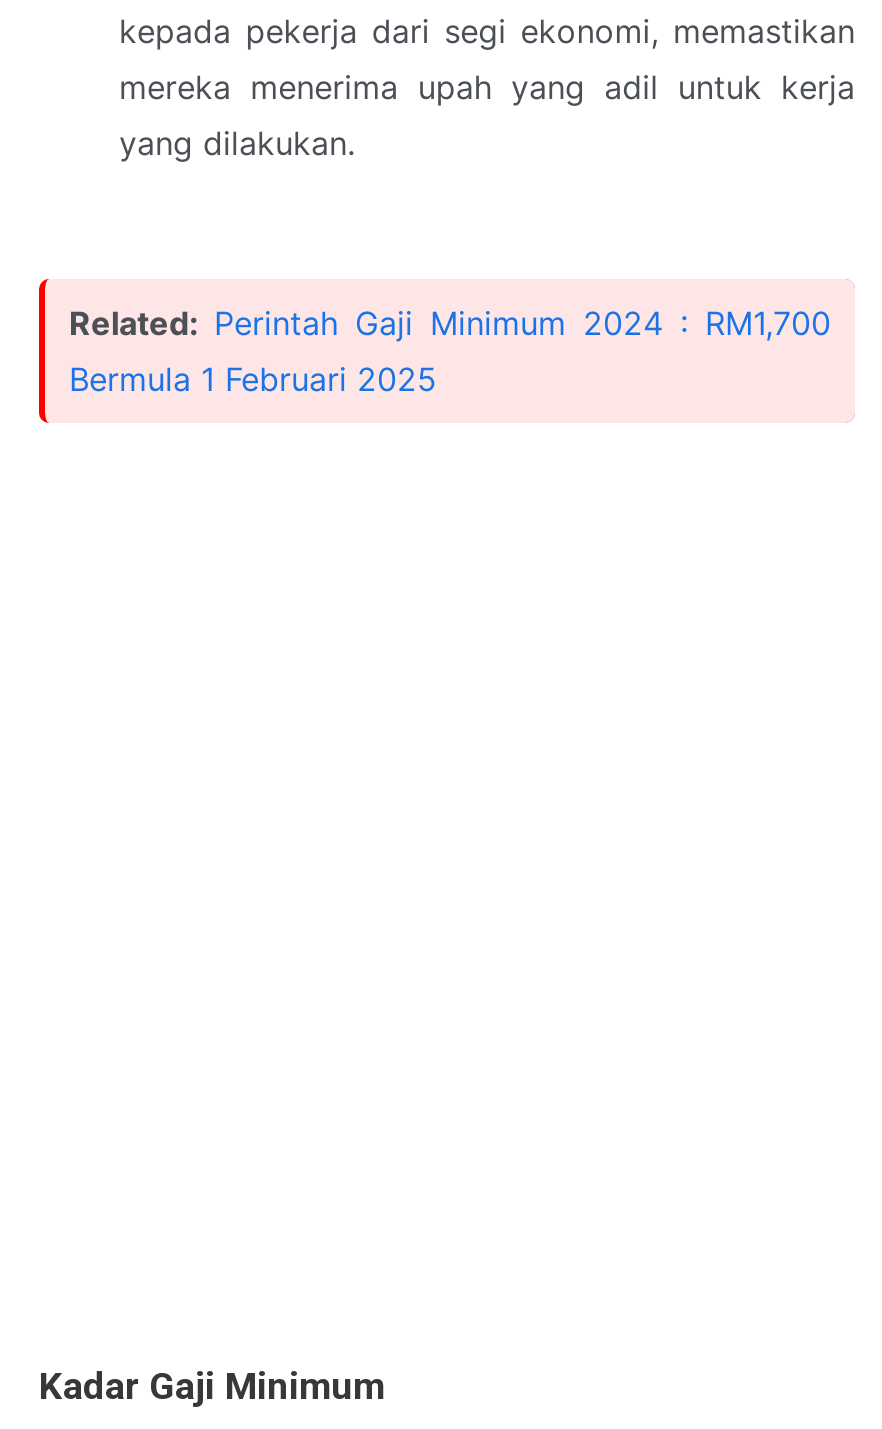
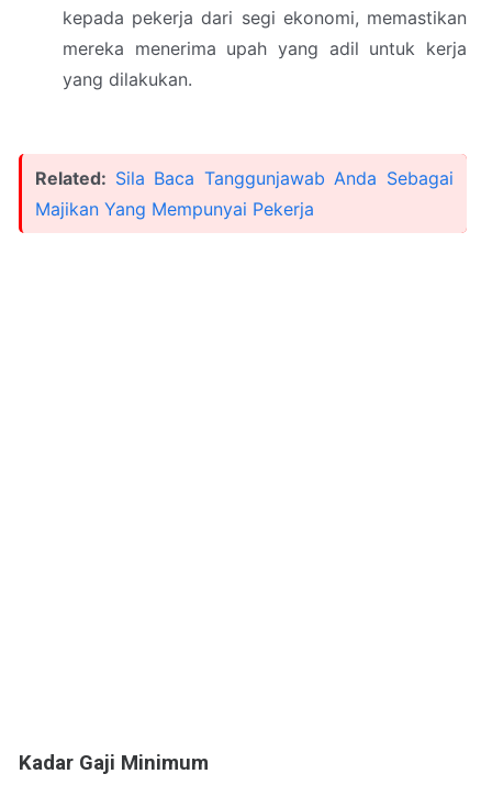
- Related: Perintah Gaji Minimum 2024 : RM1,700
- Bermula 1 Februari 2025
+ Related: Sila Baca Tanggunjawab Anda Sebagai
+ Majikan Yang Mempunyai Pekerja
